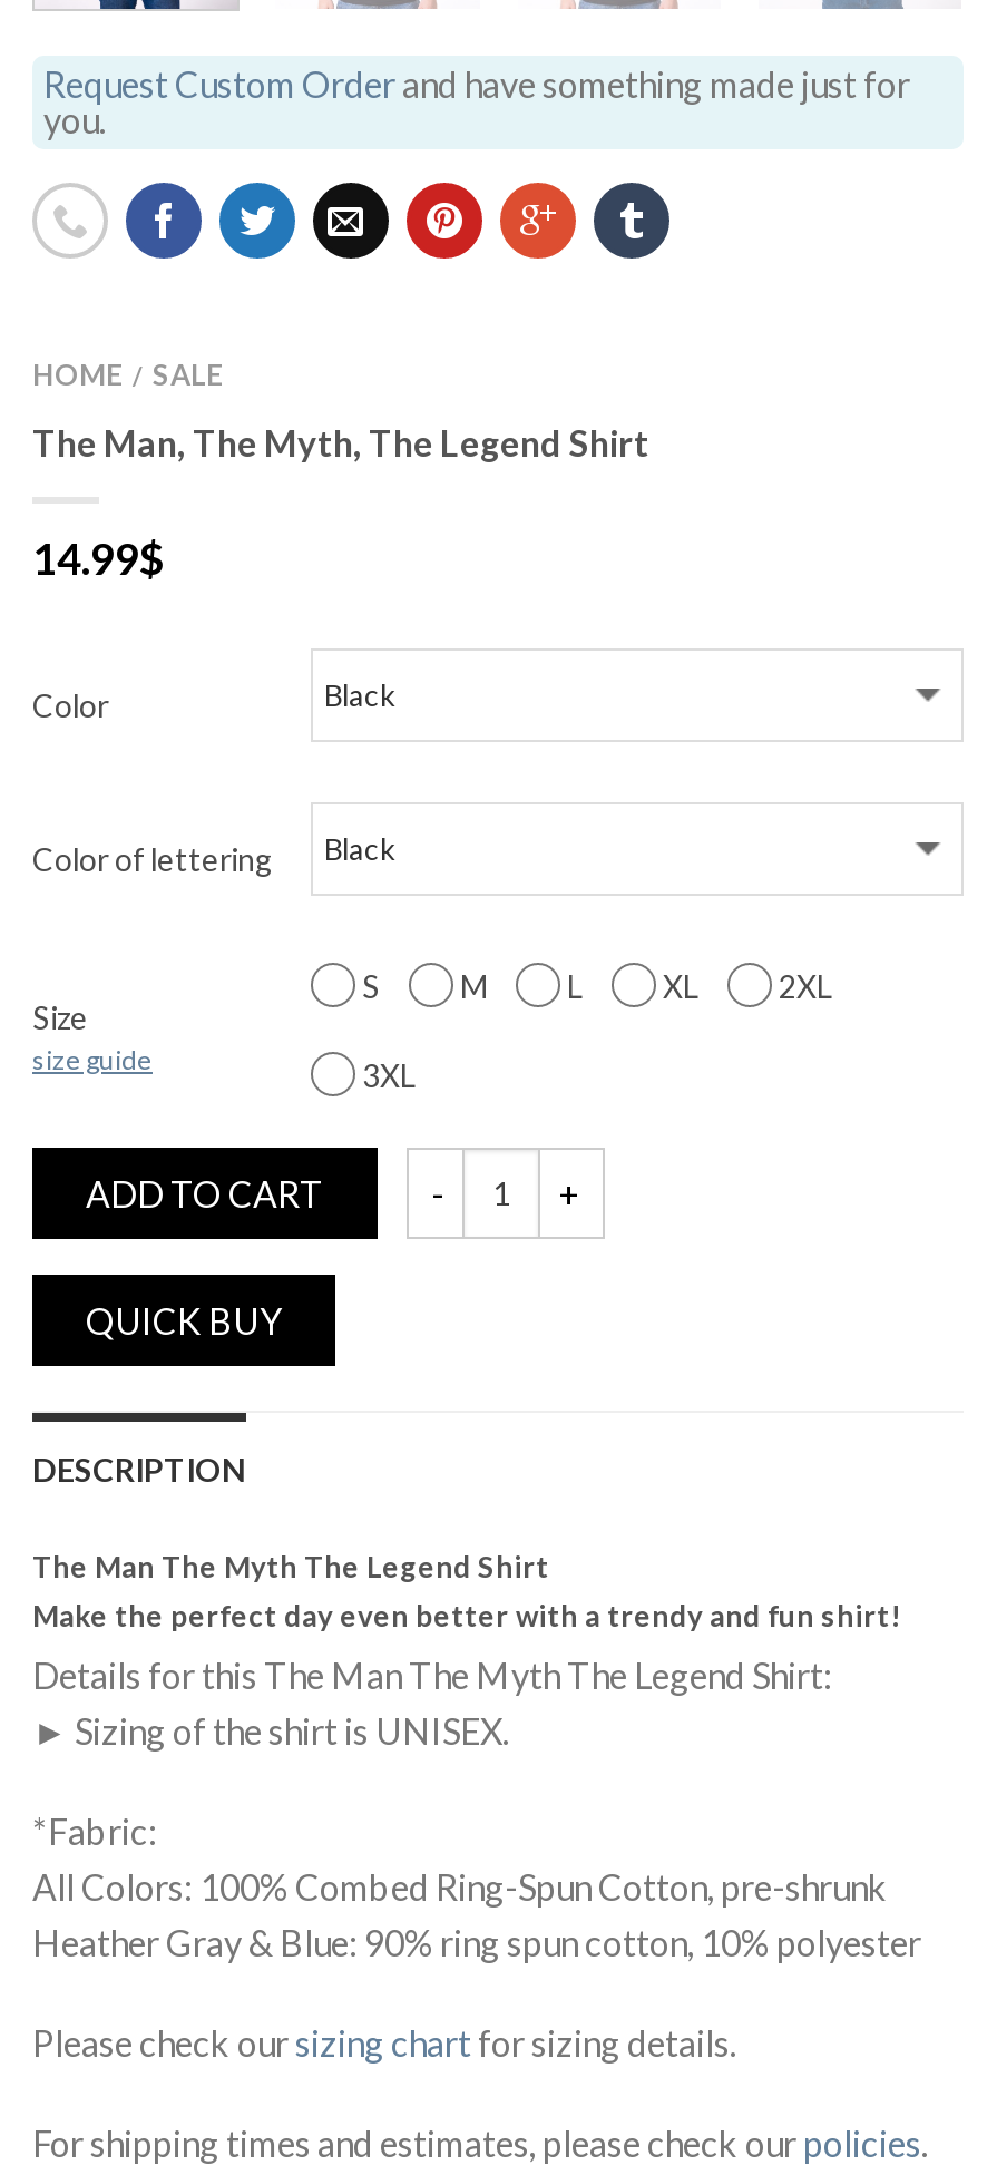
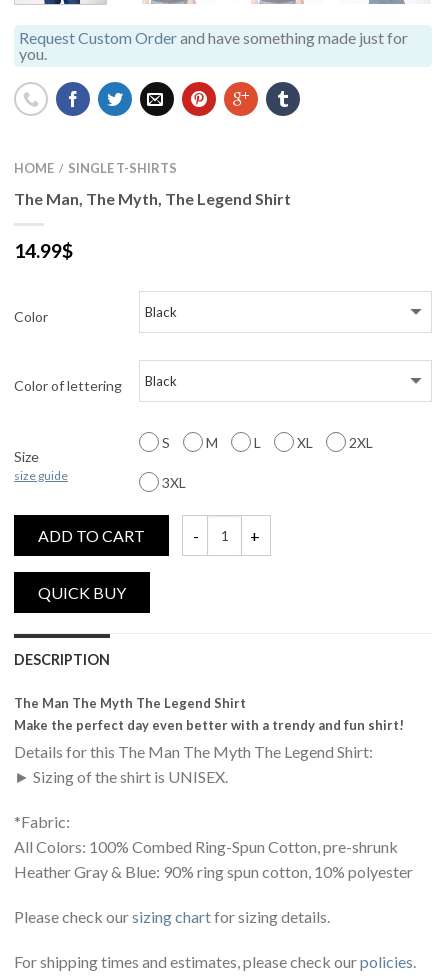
- HOME / SALE
+ HOME / SINGLE T-SHIRTS
